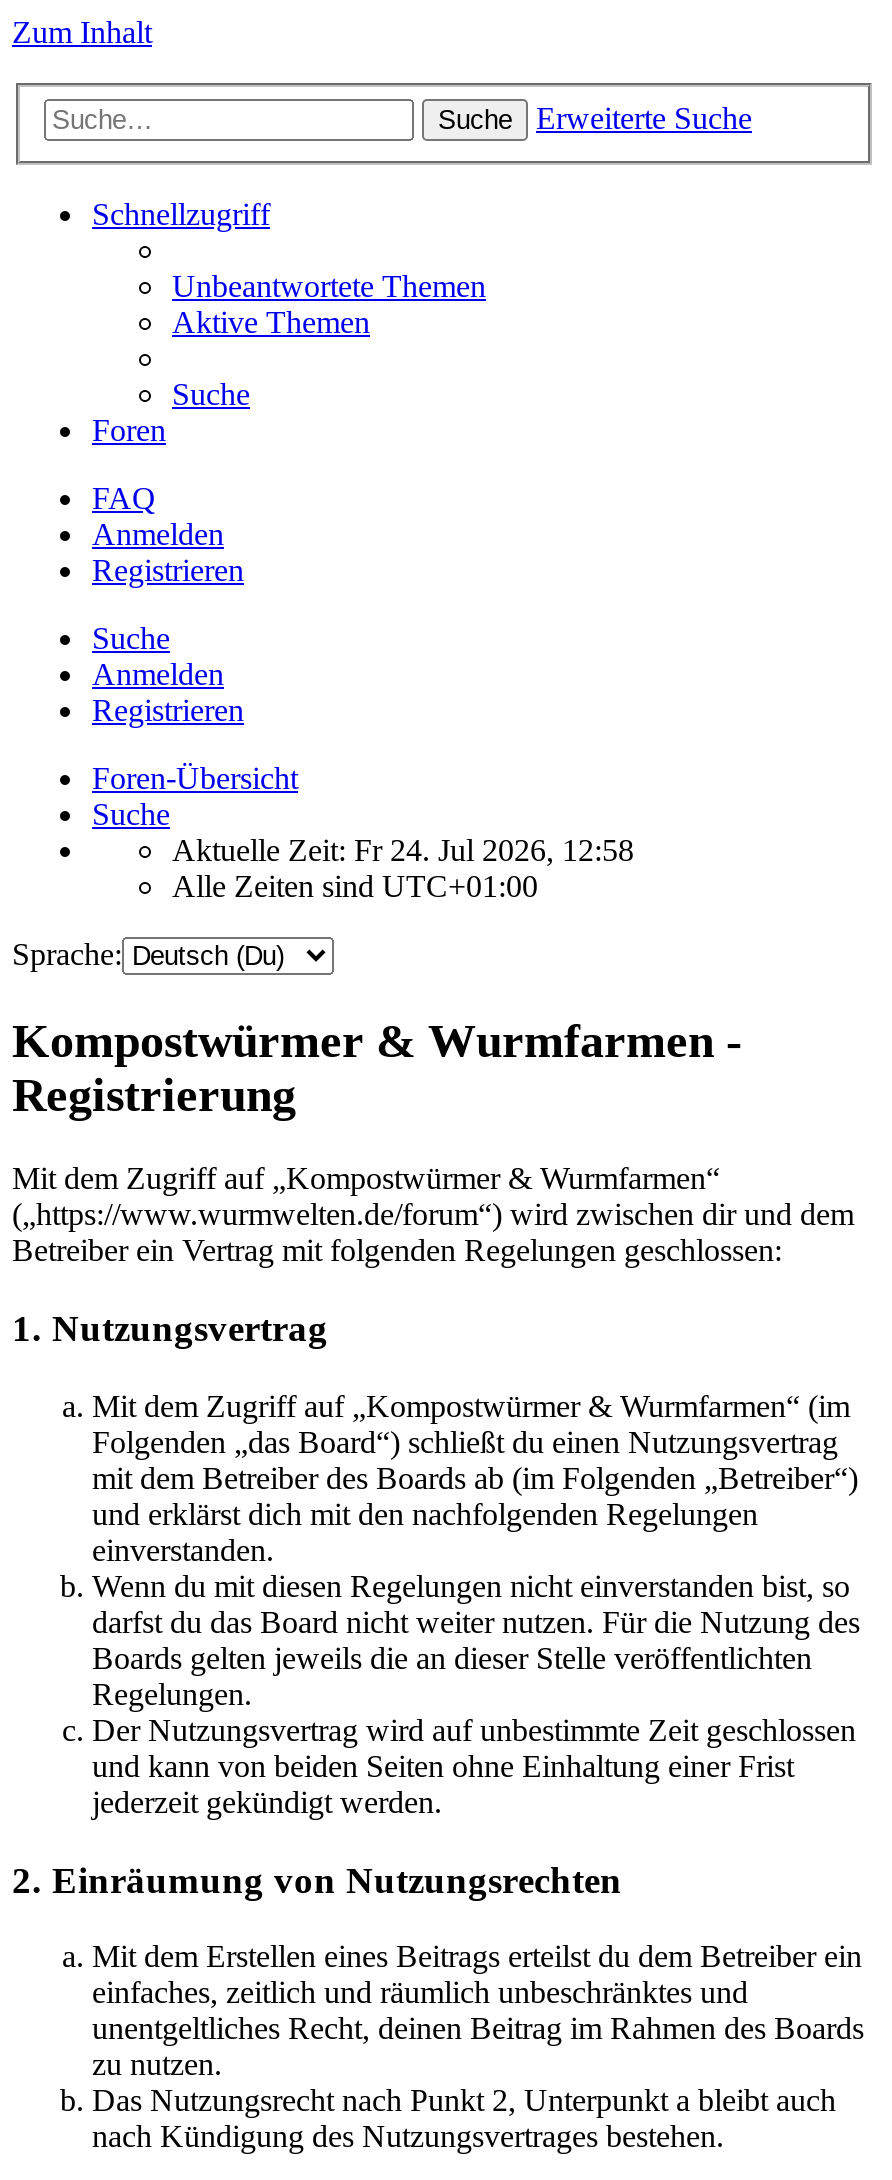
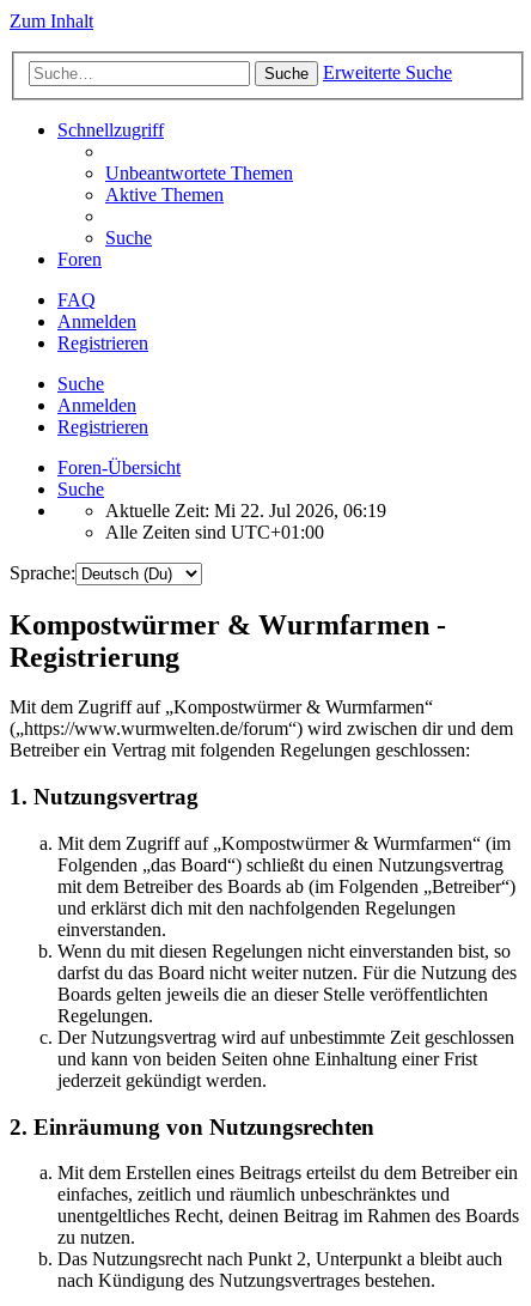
- Aktuelle Zeit: Fr 24. Jul 2026, 12:58
+ Aktuelle Zeit: Mi 22. Jul 2026, 06:19
